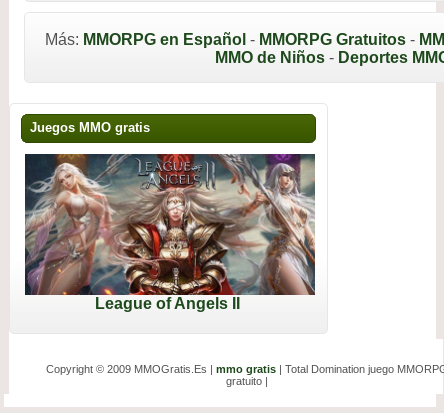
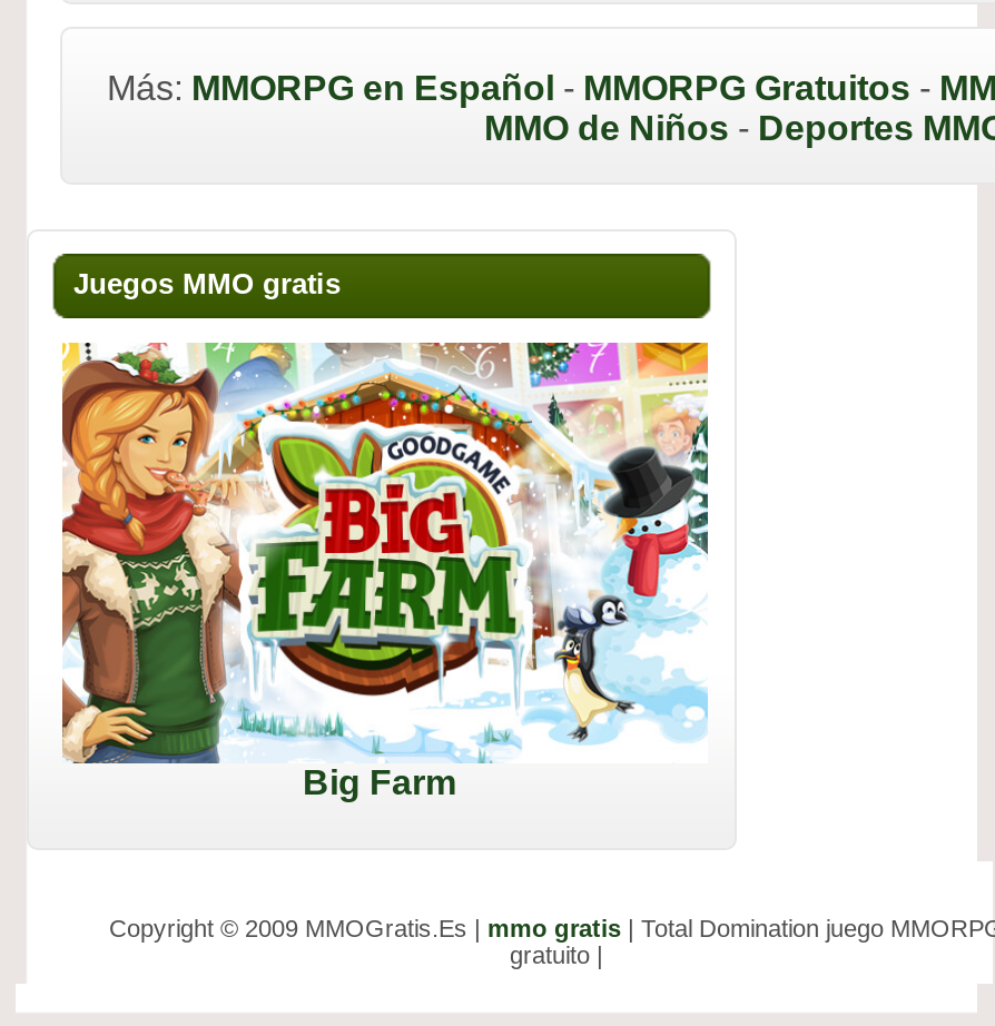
- [image]
- League of Angels II
+ [image]
+ Big Farm
